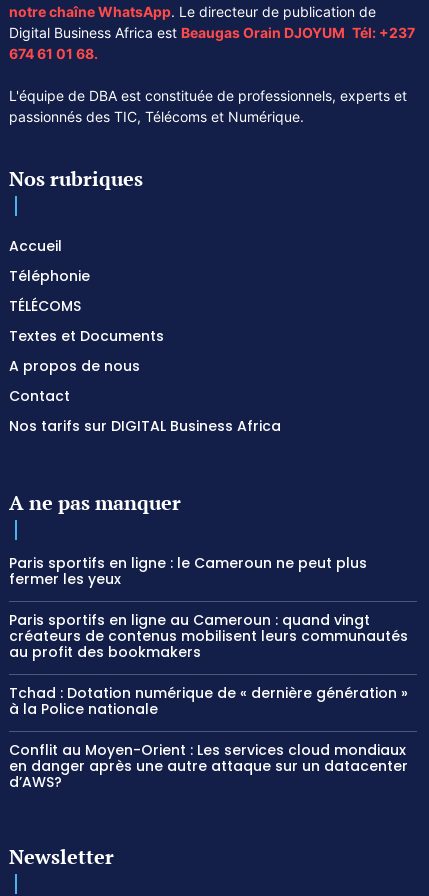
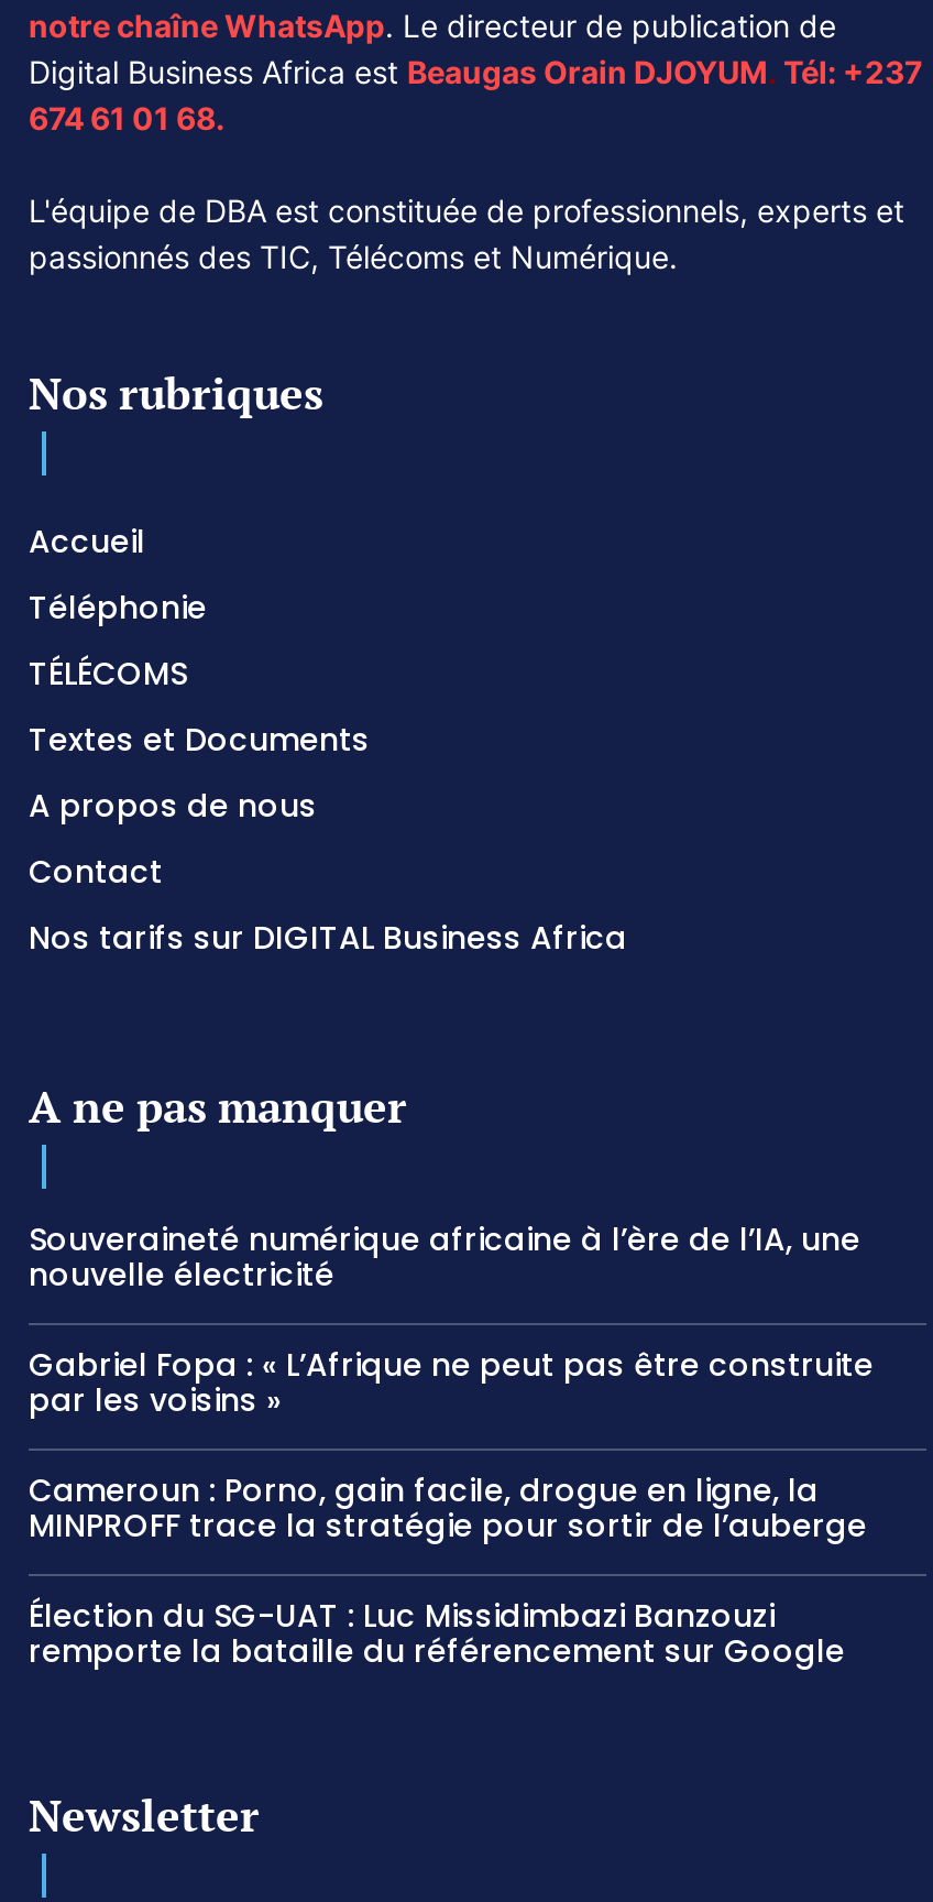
- Paris sportifs en ligne : le Cameroun ne peut plus
- fermer les yeux
+ Souveraineté numérique africaine à l’ère de l’IA, une
+ nouvelle électricité

- Paris sportifs en ligne au Cameroun : quand vingt
- créateurs de contenus mobilisent leurs communautés
- au profit des bookmakers
+ Gabriel Fopa : « L’Afrique ne peut pas être construite
+ par les voisins »

- Tchad : Dotation numérique de « dernière génération »
- à la Police nationale
+ Cameroun : Porno, gain facile, drogue en ligne, la
+ MINPROFF trace la stratégie pour sortir de l’auberge

- Conflit au Moyen-Orient : Les services cloud mondiaux
- en danger après une autre attaque sur un datacenter
- d’AWS?
+ Élection du SG-UAT : Luc Missidimbazi Banzouzi
+ remporte la bataille du référencement sur Google
